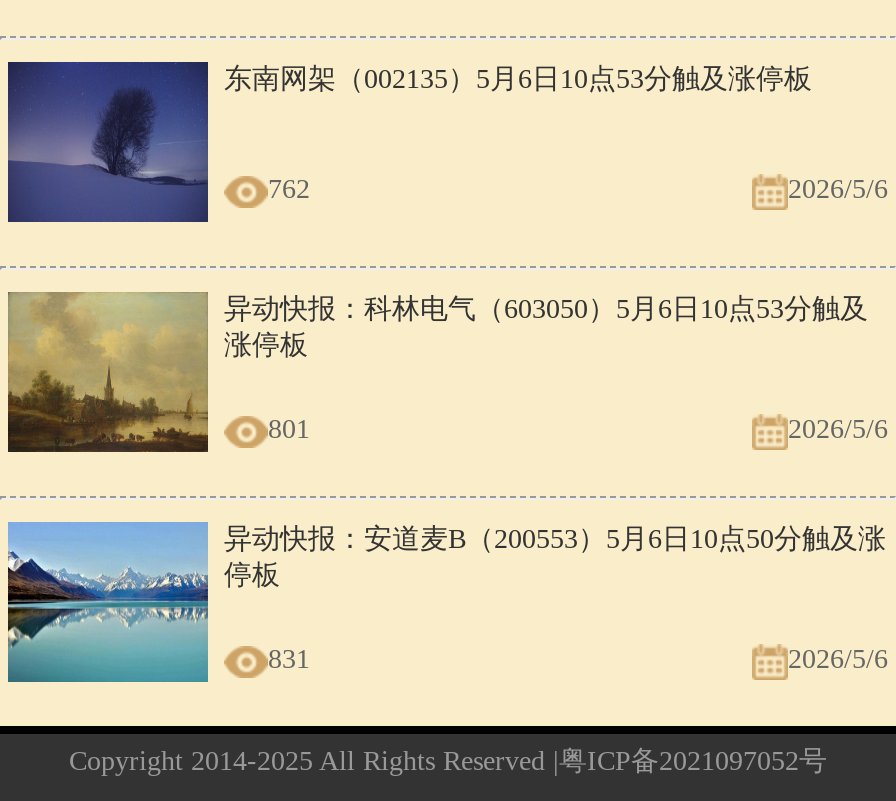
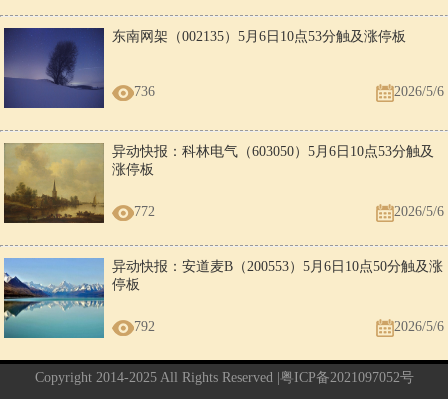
- 762
+ 736

- 801
+ 772

- 831
+ 792
